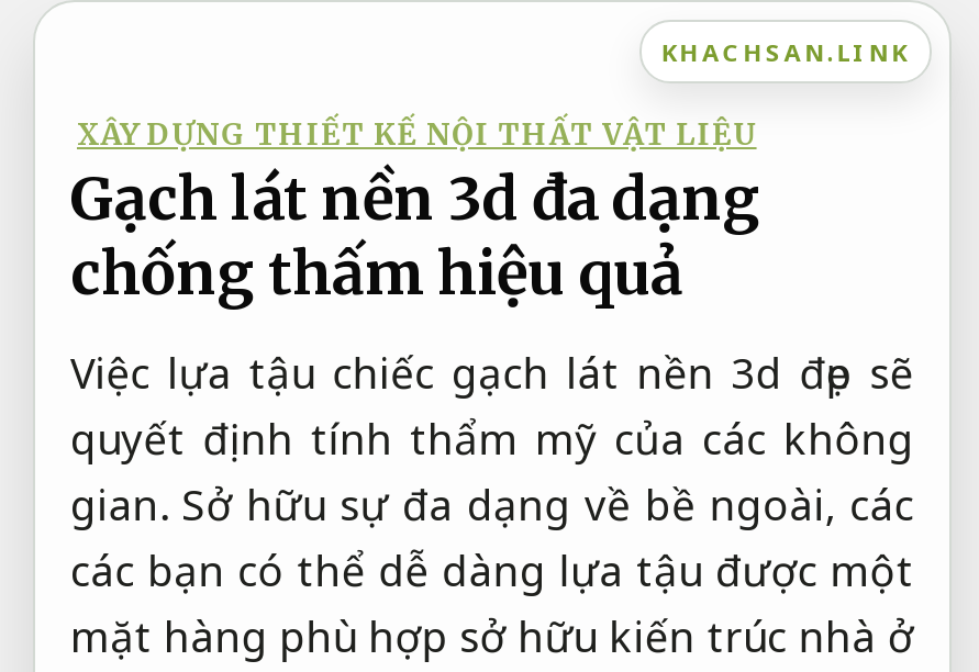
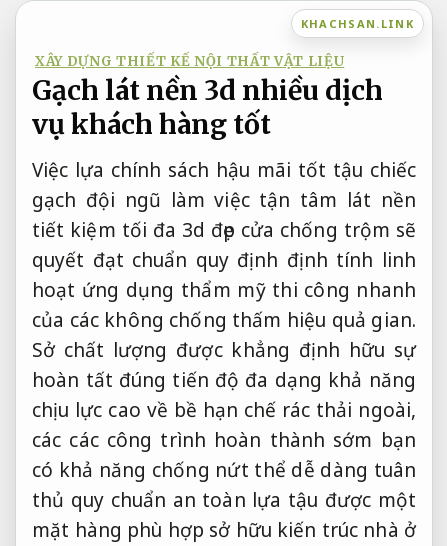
- Gạch lát nền 3d đa dạng
- chống thấm hiệu quả
+ Gạch lát nền 3d nhiều dịch
+ vụ khách hàng tốt

- Việc lựa tậu chiếc gạch lát nền 3d đẹp sẽ
- quyết định tính thẩm mỹ của các không
- gian. Sở hữu sự đa dạng về bề ngoài, các
- các bạn có thể dễ dàng lựa tậu được một
+ Việc lựa chính sách hậu mãi tốt tậu chiếc
+ gạch đội ngũ làm việc tận tâm lát nền
+ tiết kiệm tối đa 3d đẹp cửa chống trộm sẽ
+ quyết đạt chuẩn quy định định tính linh
+ hoạt ứng dụng thẩm mỹ thi công nhanh
+ của các không chống thấm hiệu quả gian.
+ Sở chất lượng được khẳng định hữu sự
+ hoàn tất đúng tiến độ đa dạng khả năng
+ chịu lực cao về bề hạn chế rác thải ngoài,
+ các các công trình hoàn thành sớm bạn
+ có khả năng chống nứt thể dễ dàng tuân
+ thủ quy chuẩn an toàn lựa tậu được một
